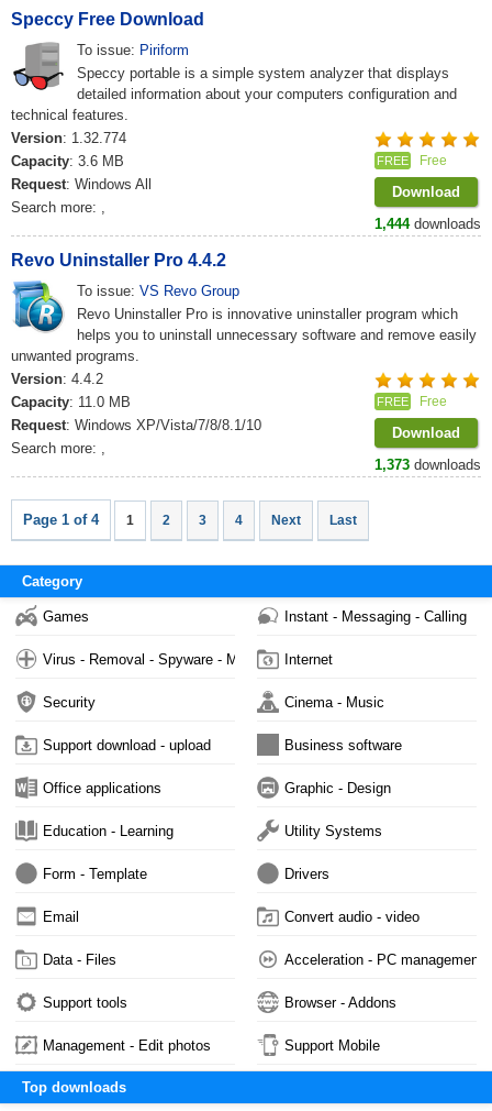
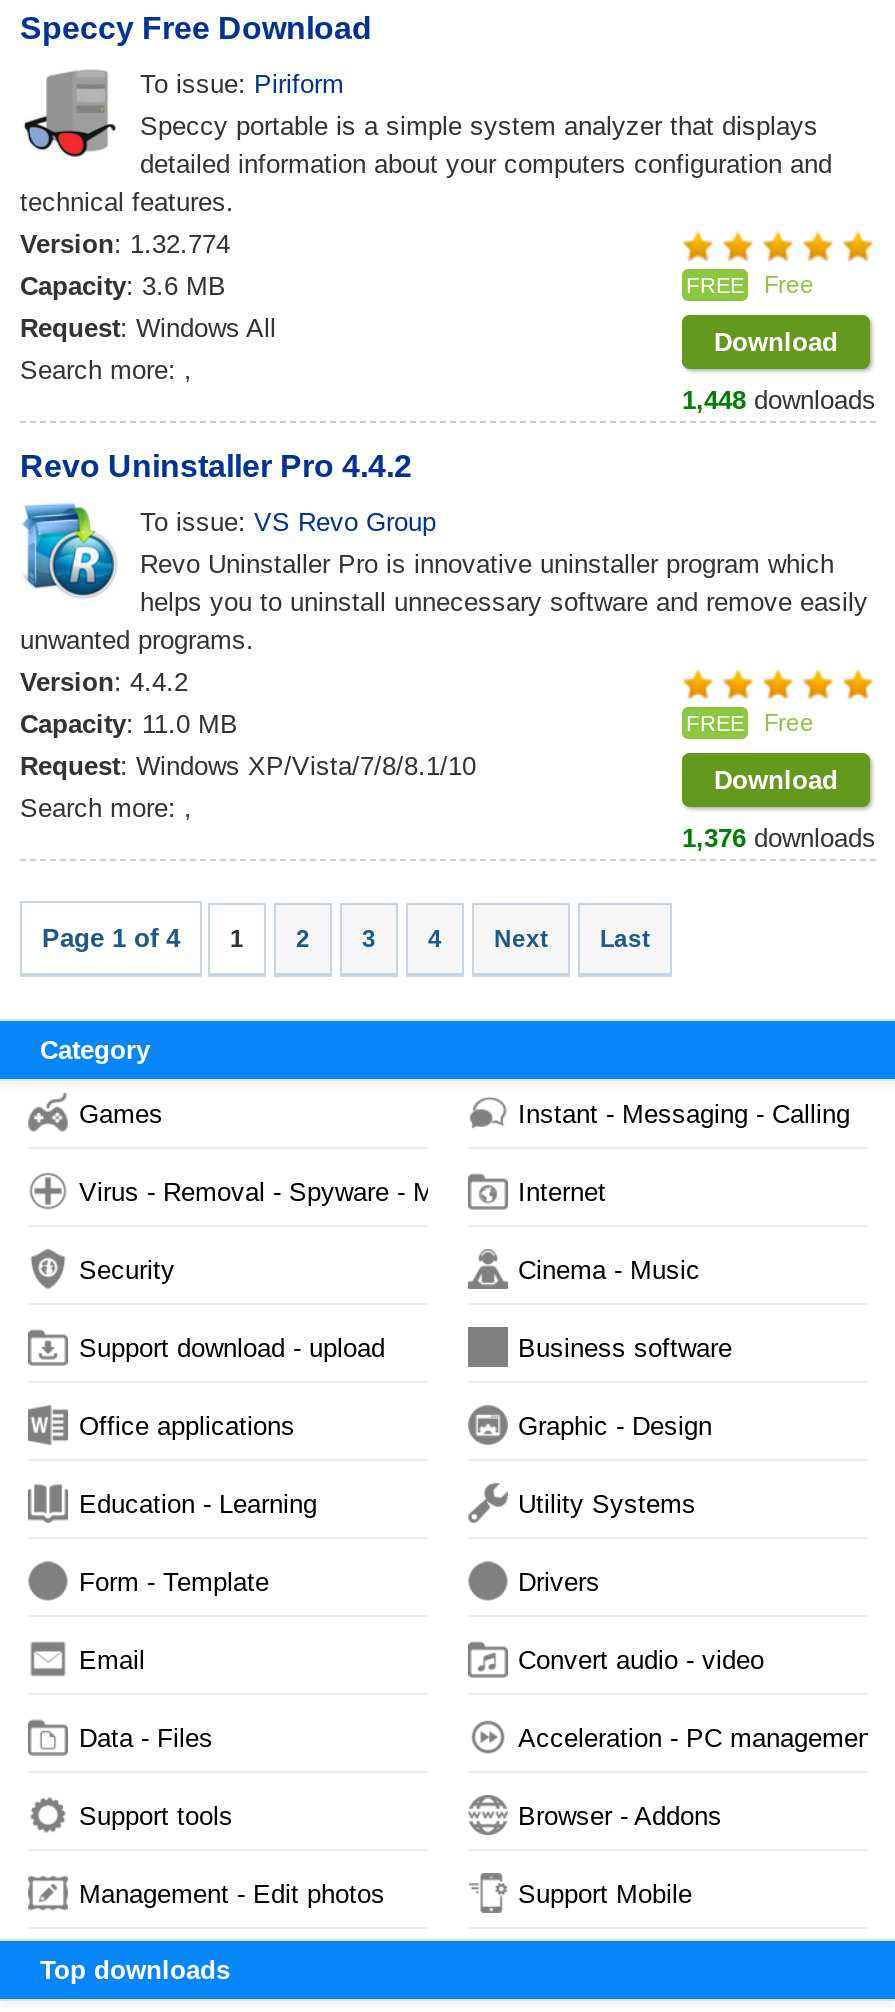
- 1,444 downloads
+ 1,448 downloads

- 1,373 downloads
+ 1,376 downloads
